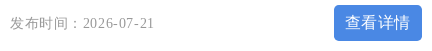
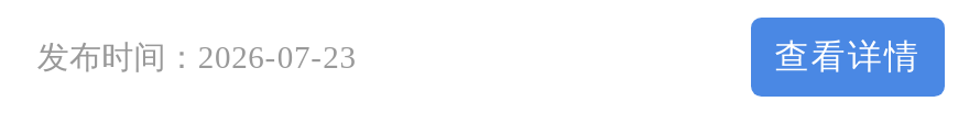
- 发布时间：2026-07-21
+ 发布时间：2026-07-23
